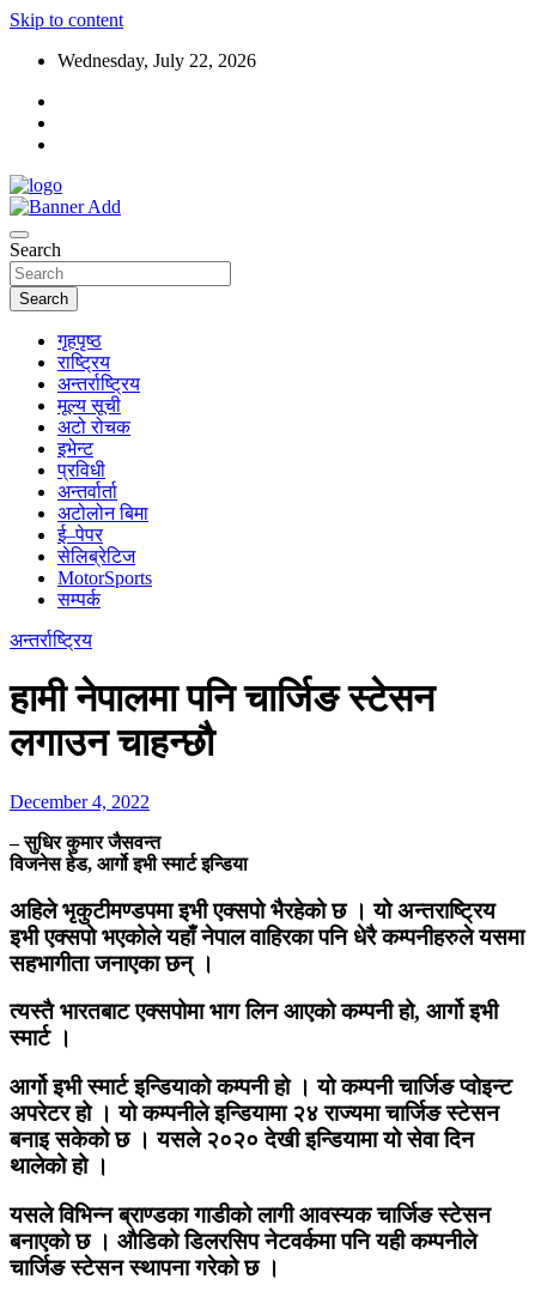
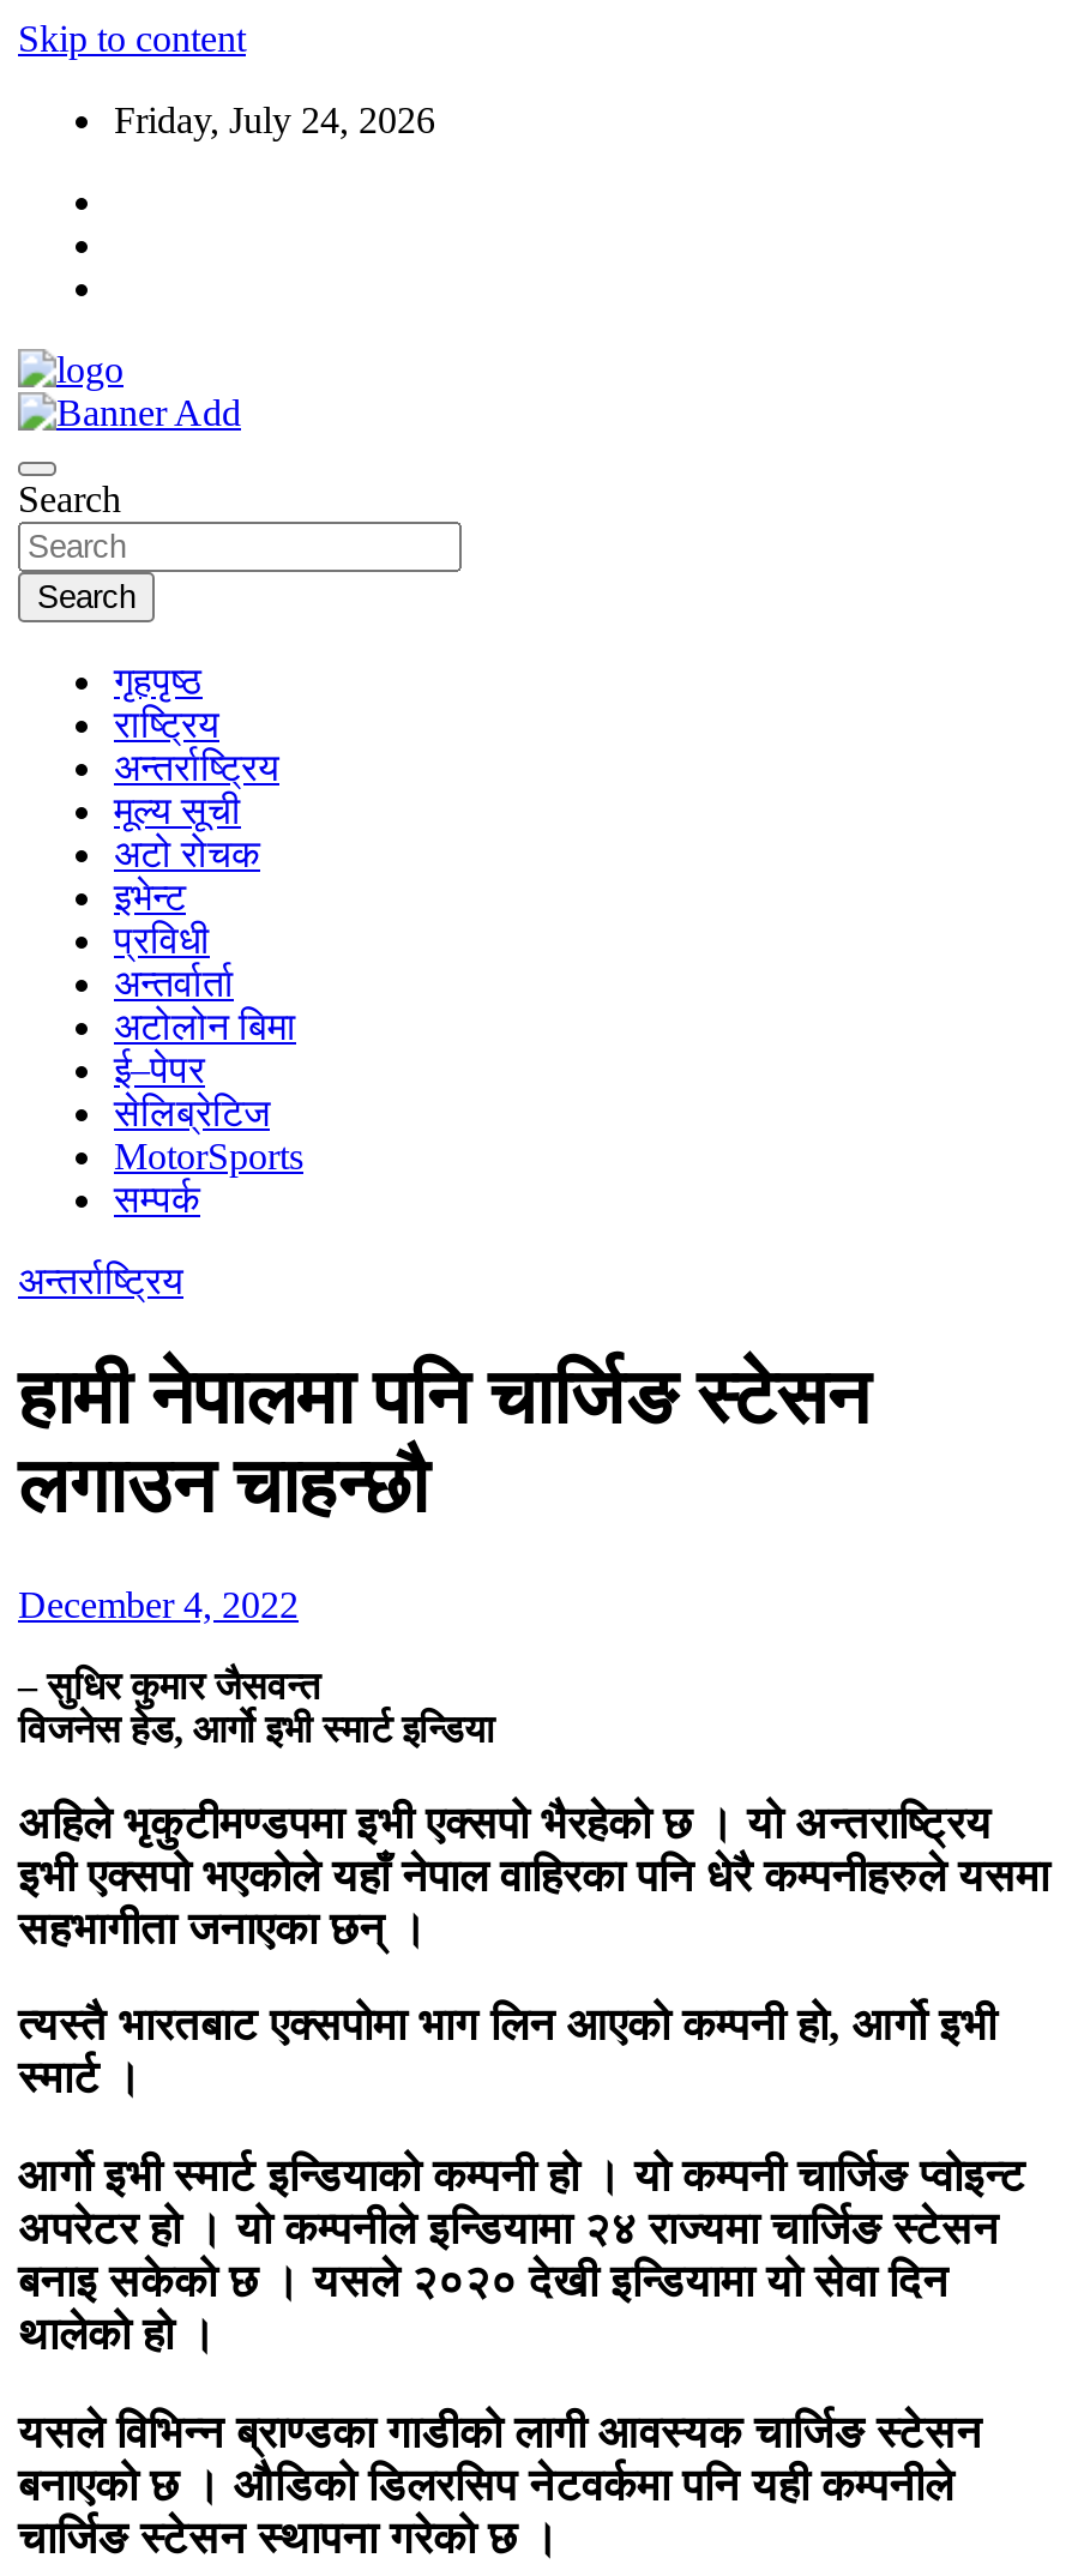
- Wednesday, July 22, 2026
+ Friday, July 24, 2026
